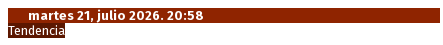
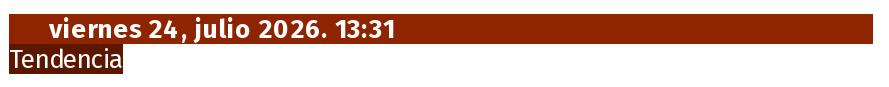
- martes 21, julio 2026. 20:58
+ viernes 24, julio 2026. 13:31
